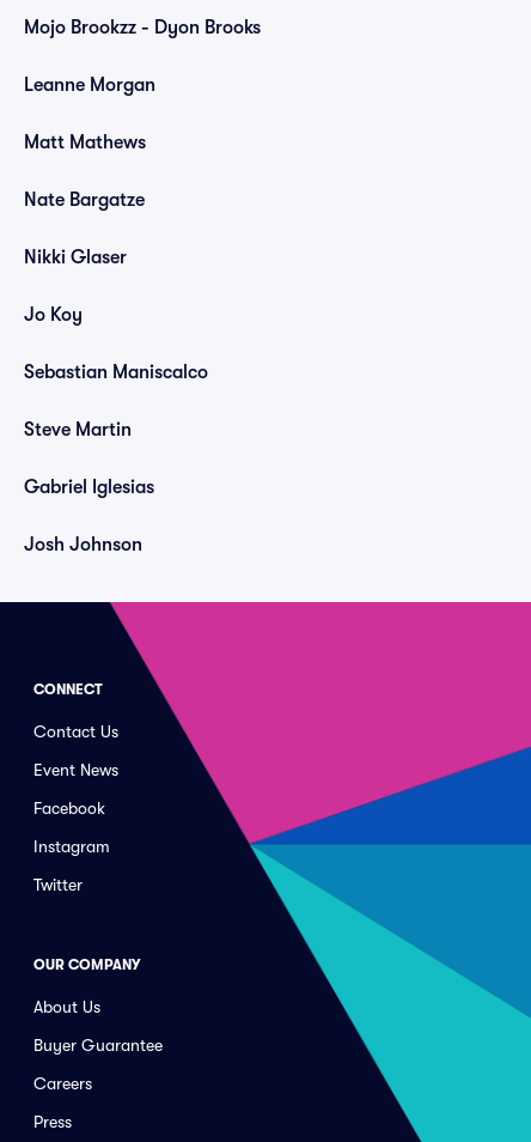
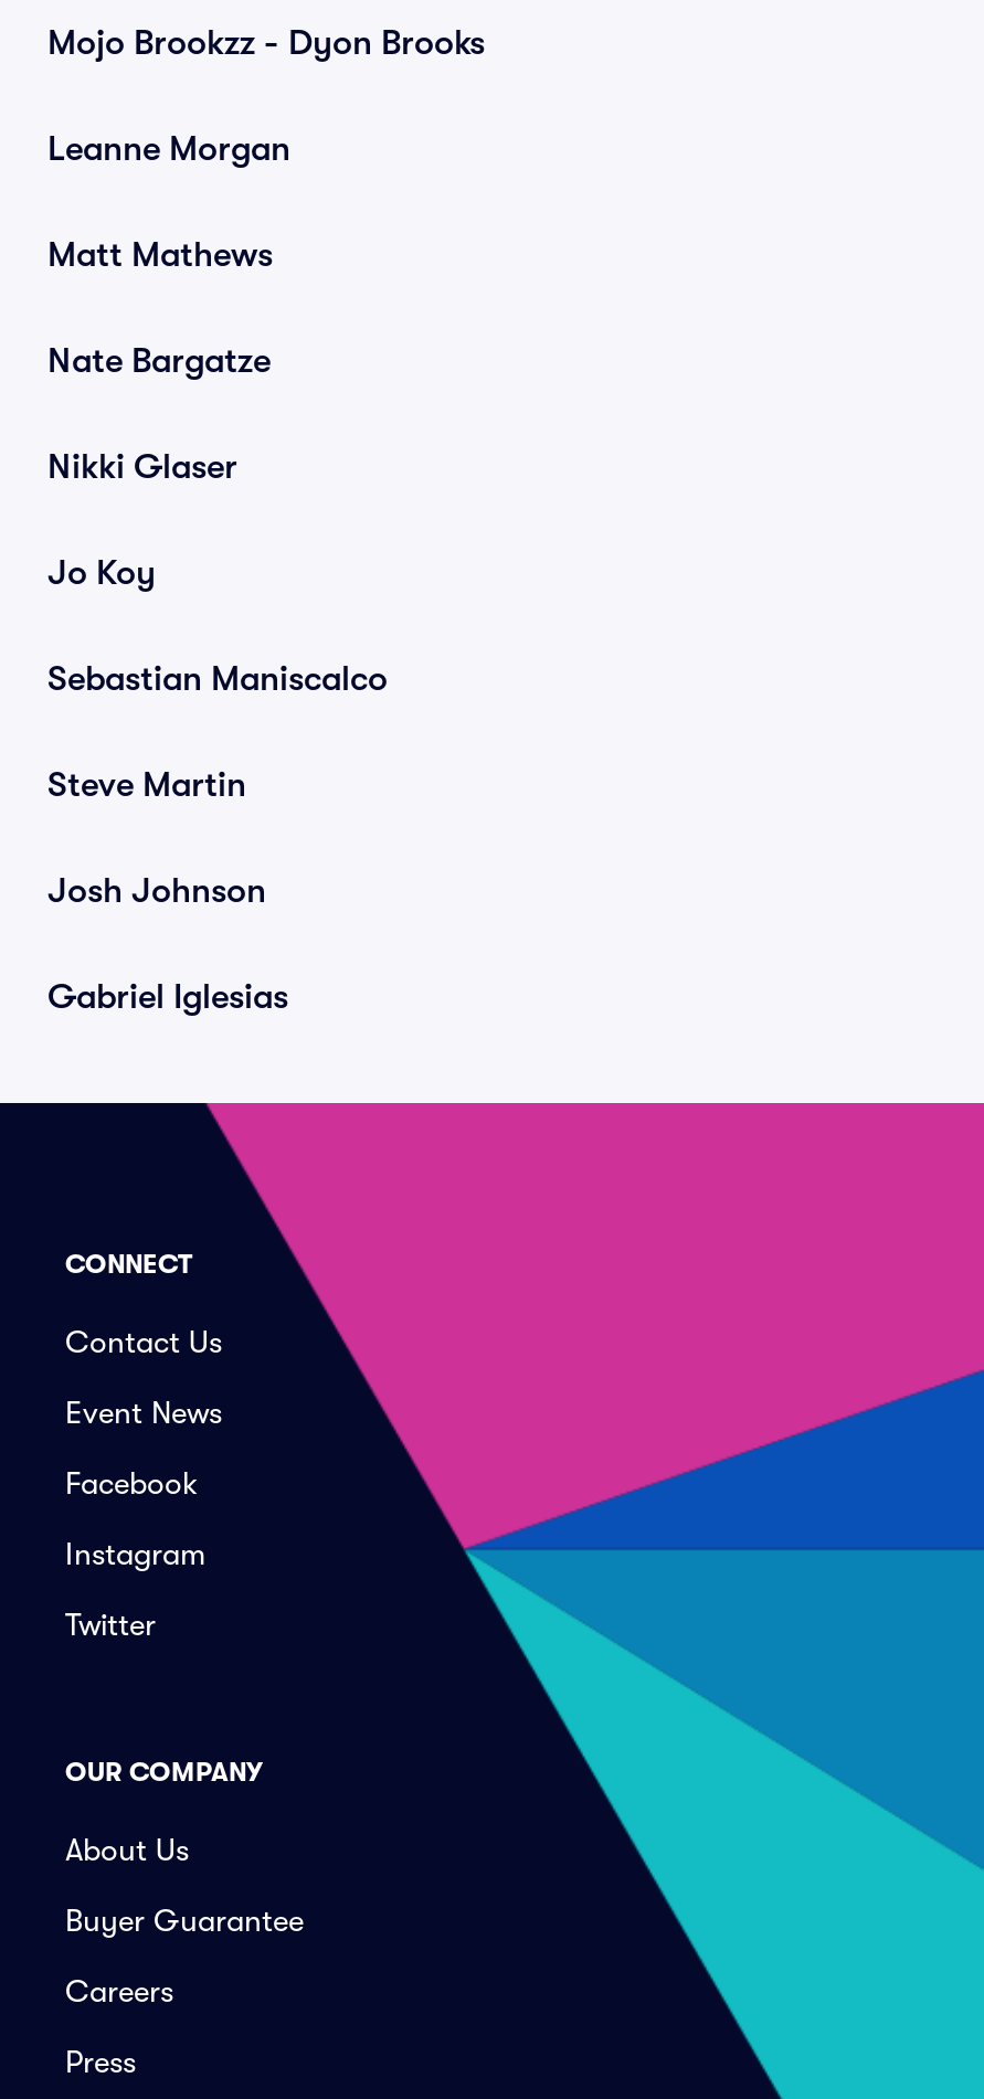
moved down: Gabriel Iglesias

moved up: Josh Johnson
